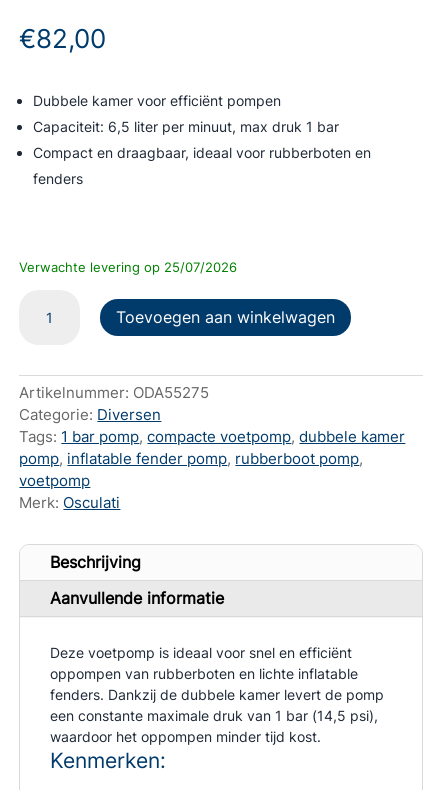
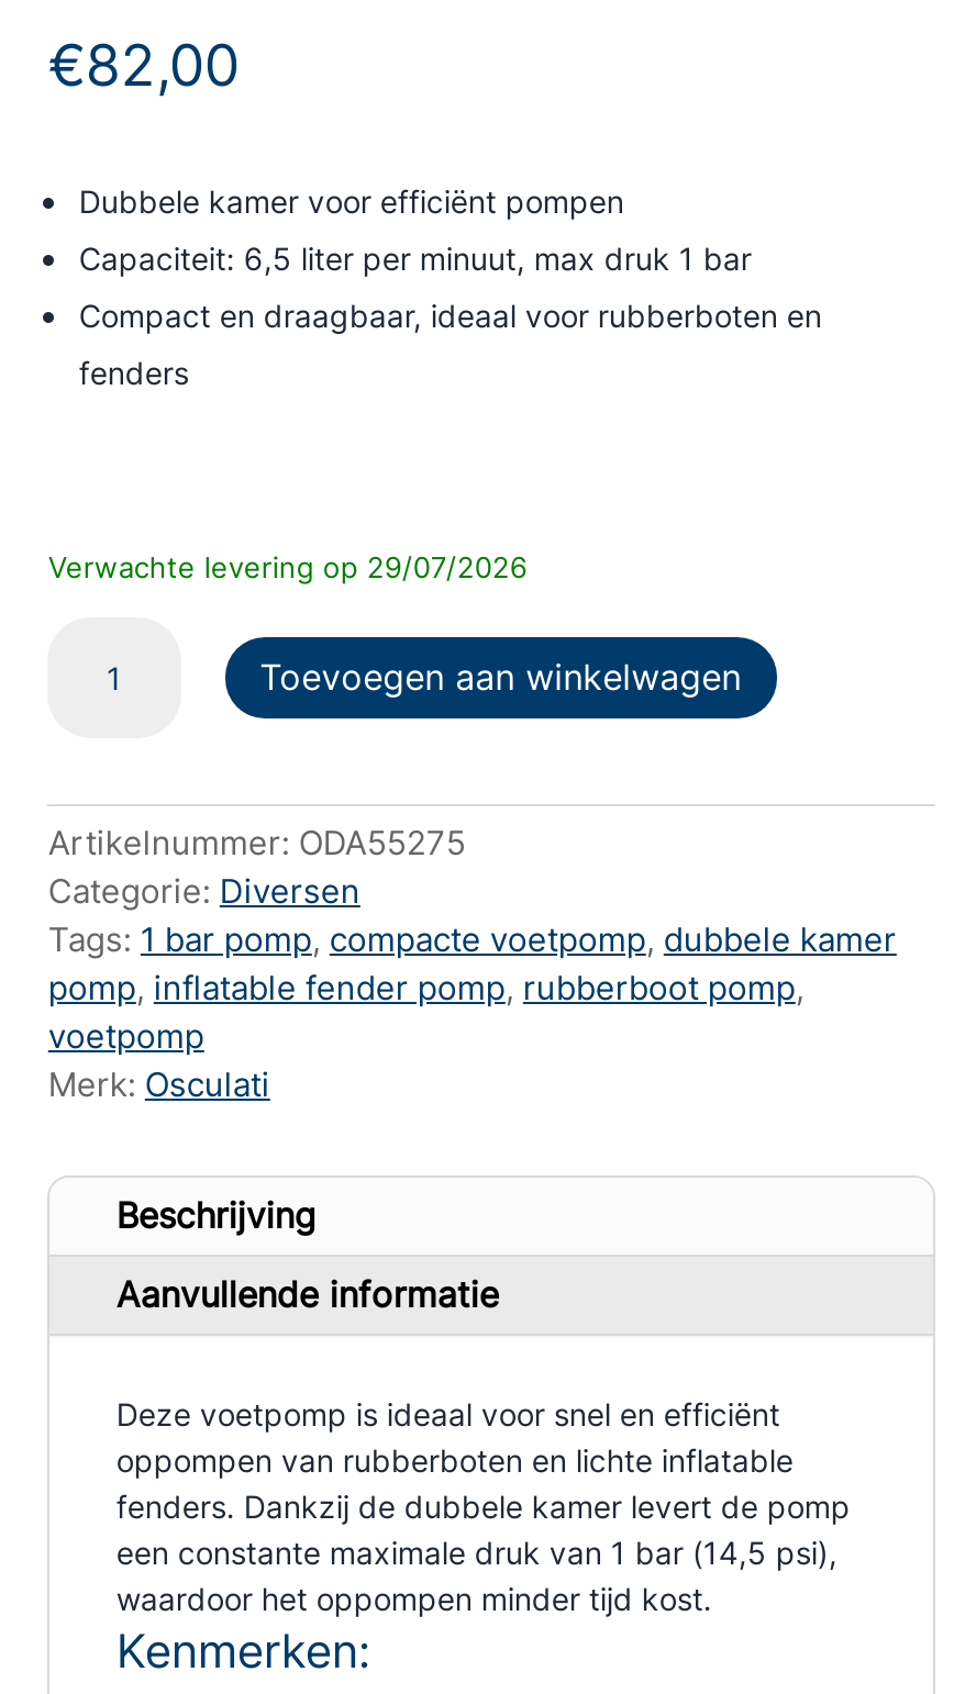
- Verwachte levering op 25/07/2026
+ Verwachte levering op 29/07/2026
